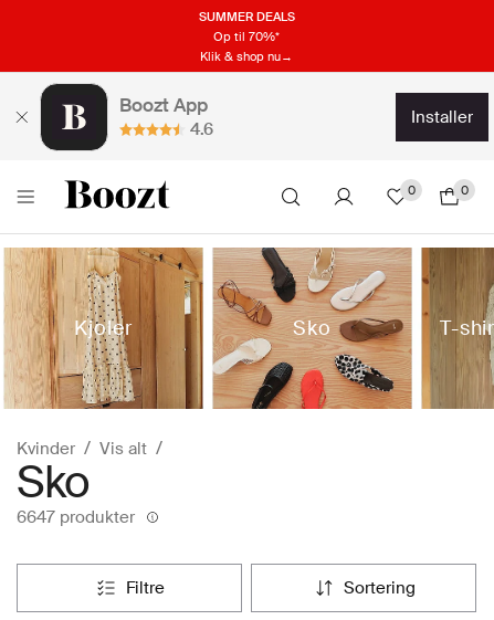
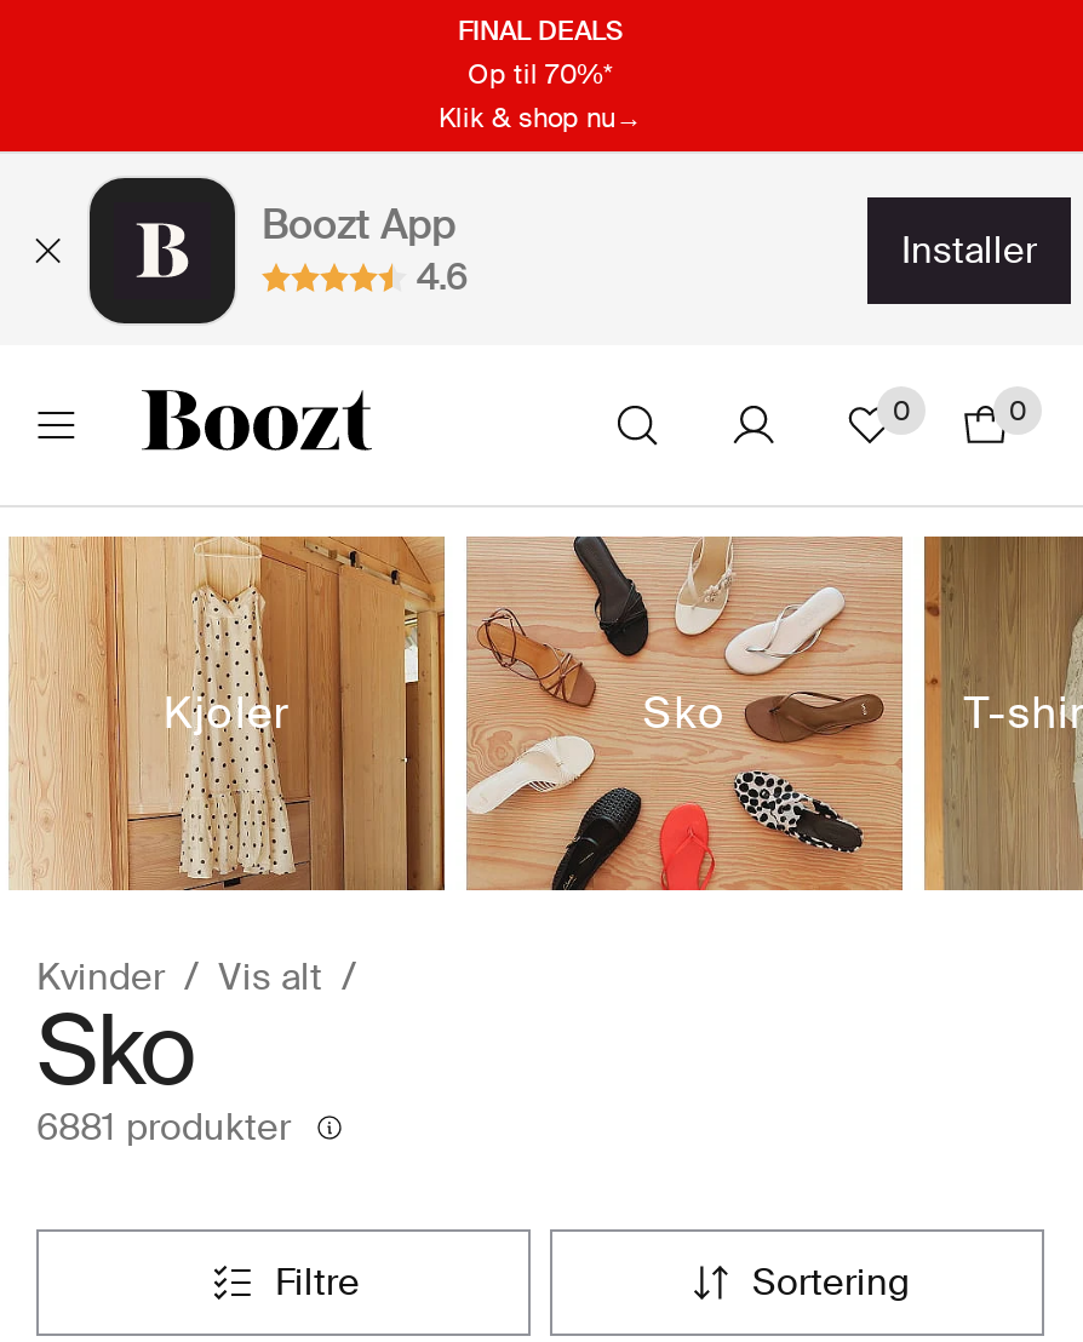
- SUMMER DEALS
+ FINAL DEALS

- 6647 produkter
+ 6881 produkter
